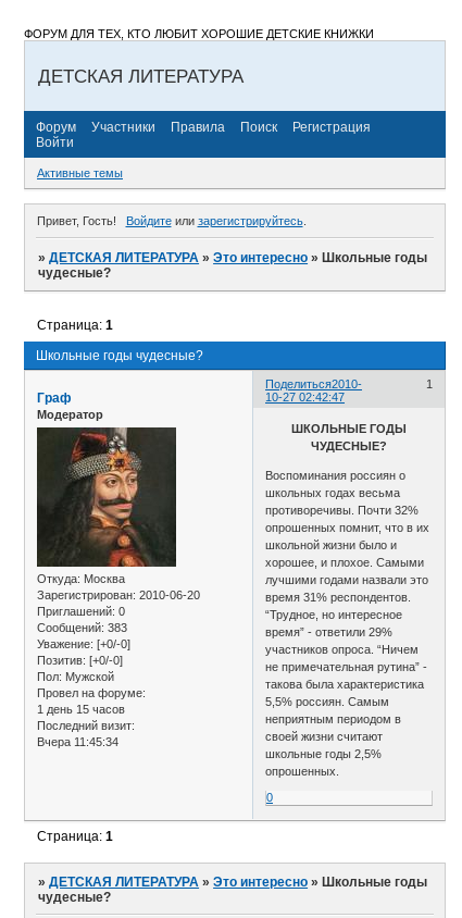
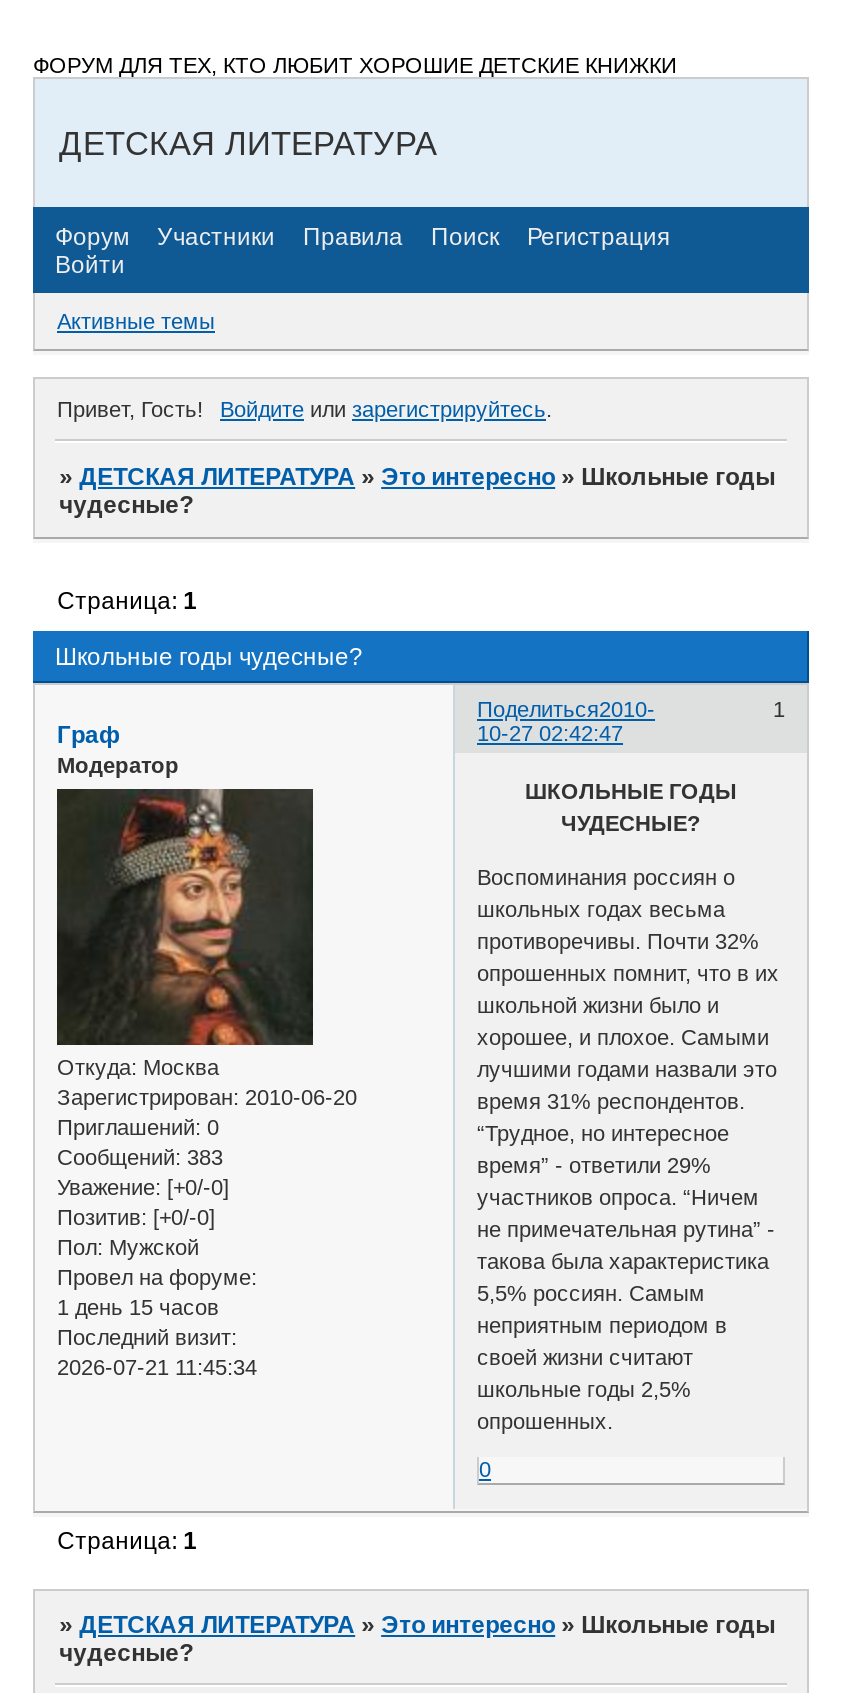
- Вчера 11:45:34
+ 2026-07-21 11:45:34
